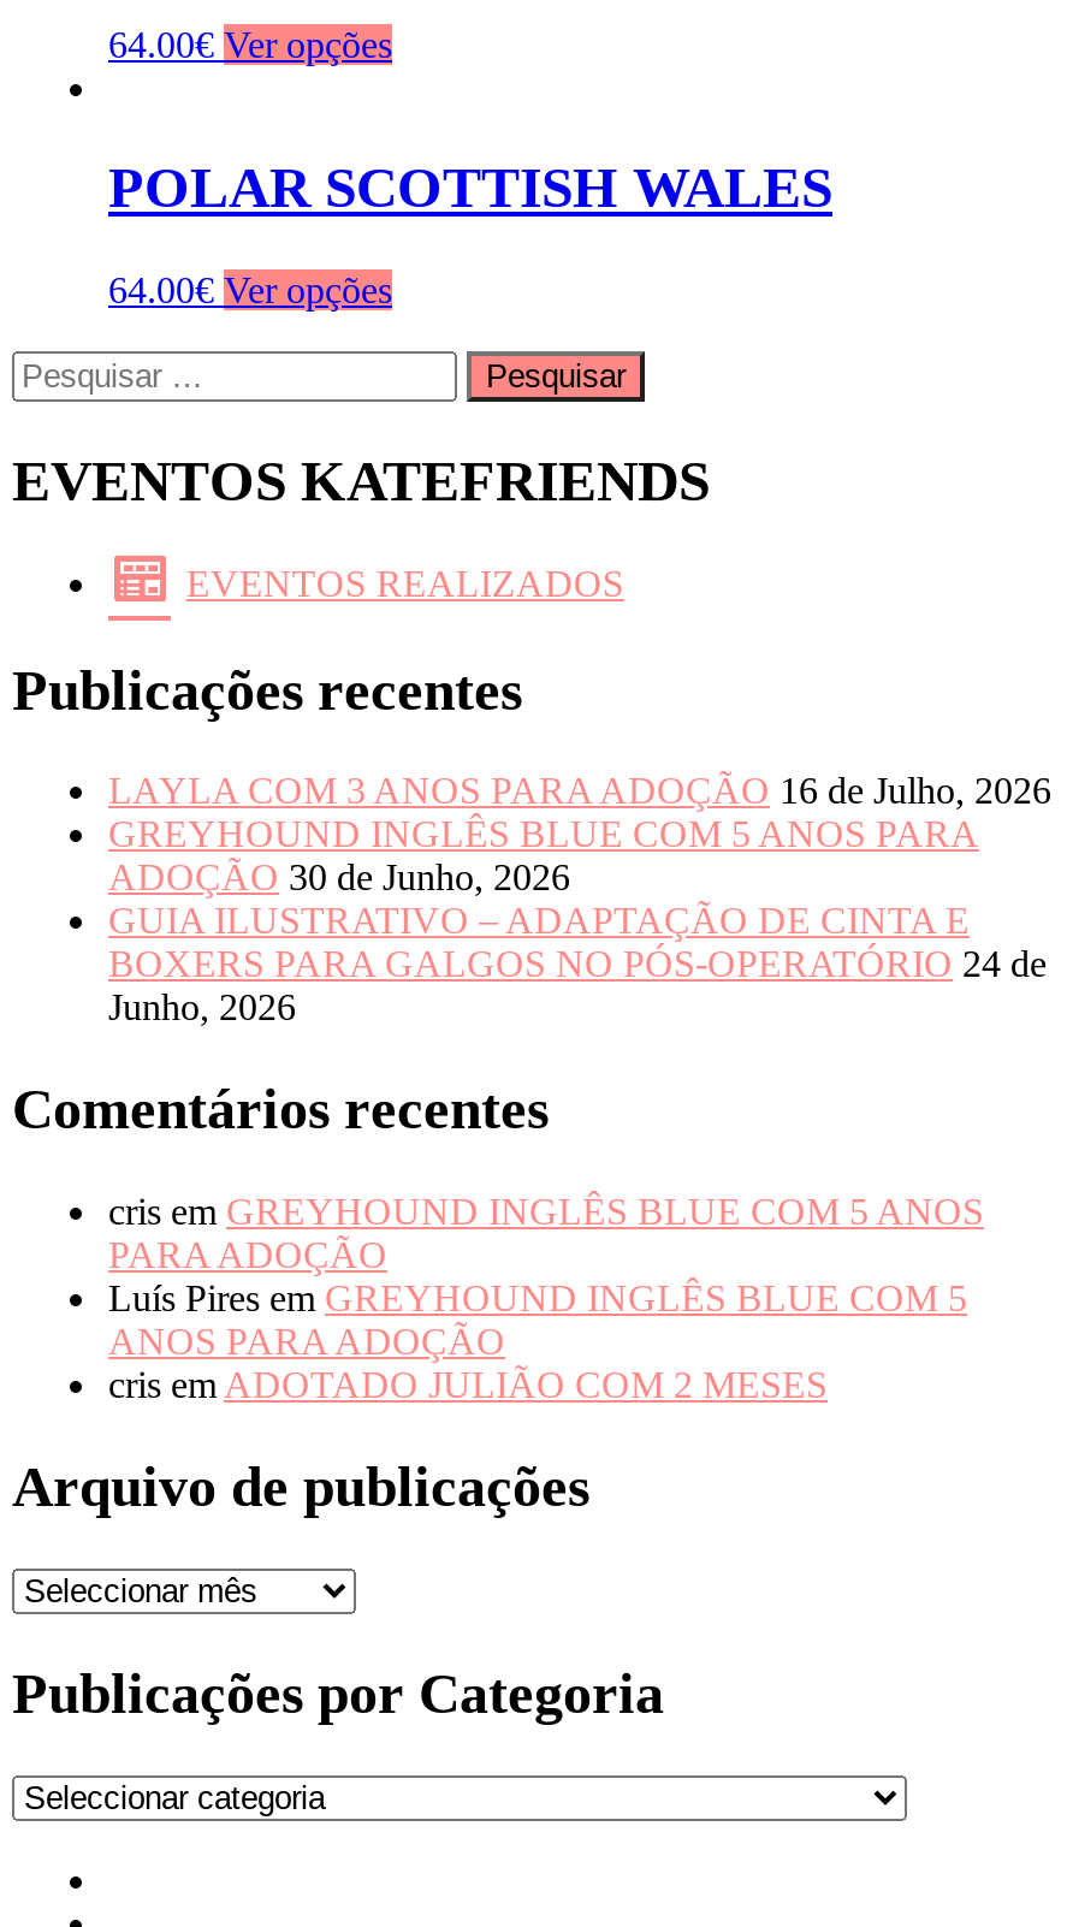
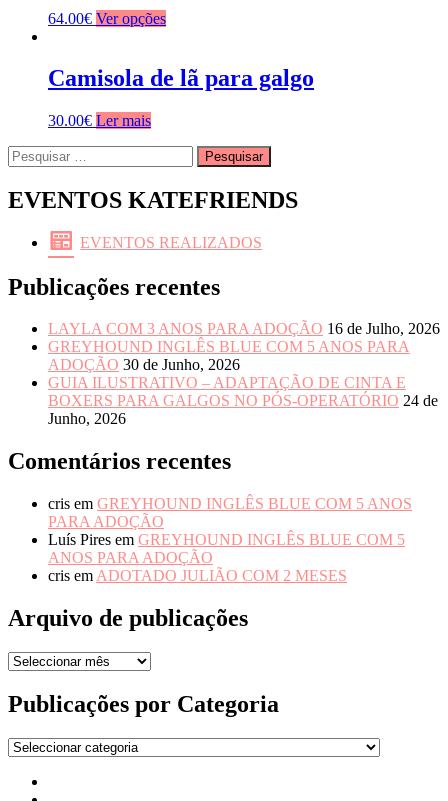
- POLAR SCOTTISH WALES
+ Camisola de lã para galgo

- 64.00€ Ver opções
+ 30.00€ Ler mais
